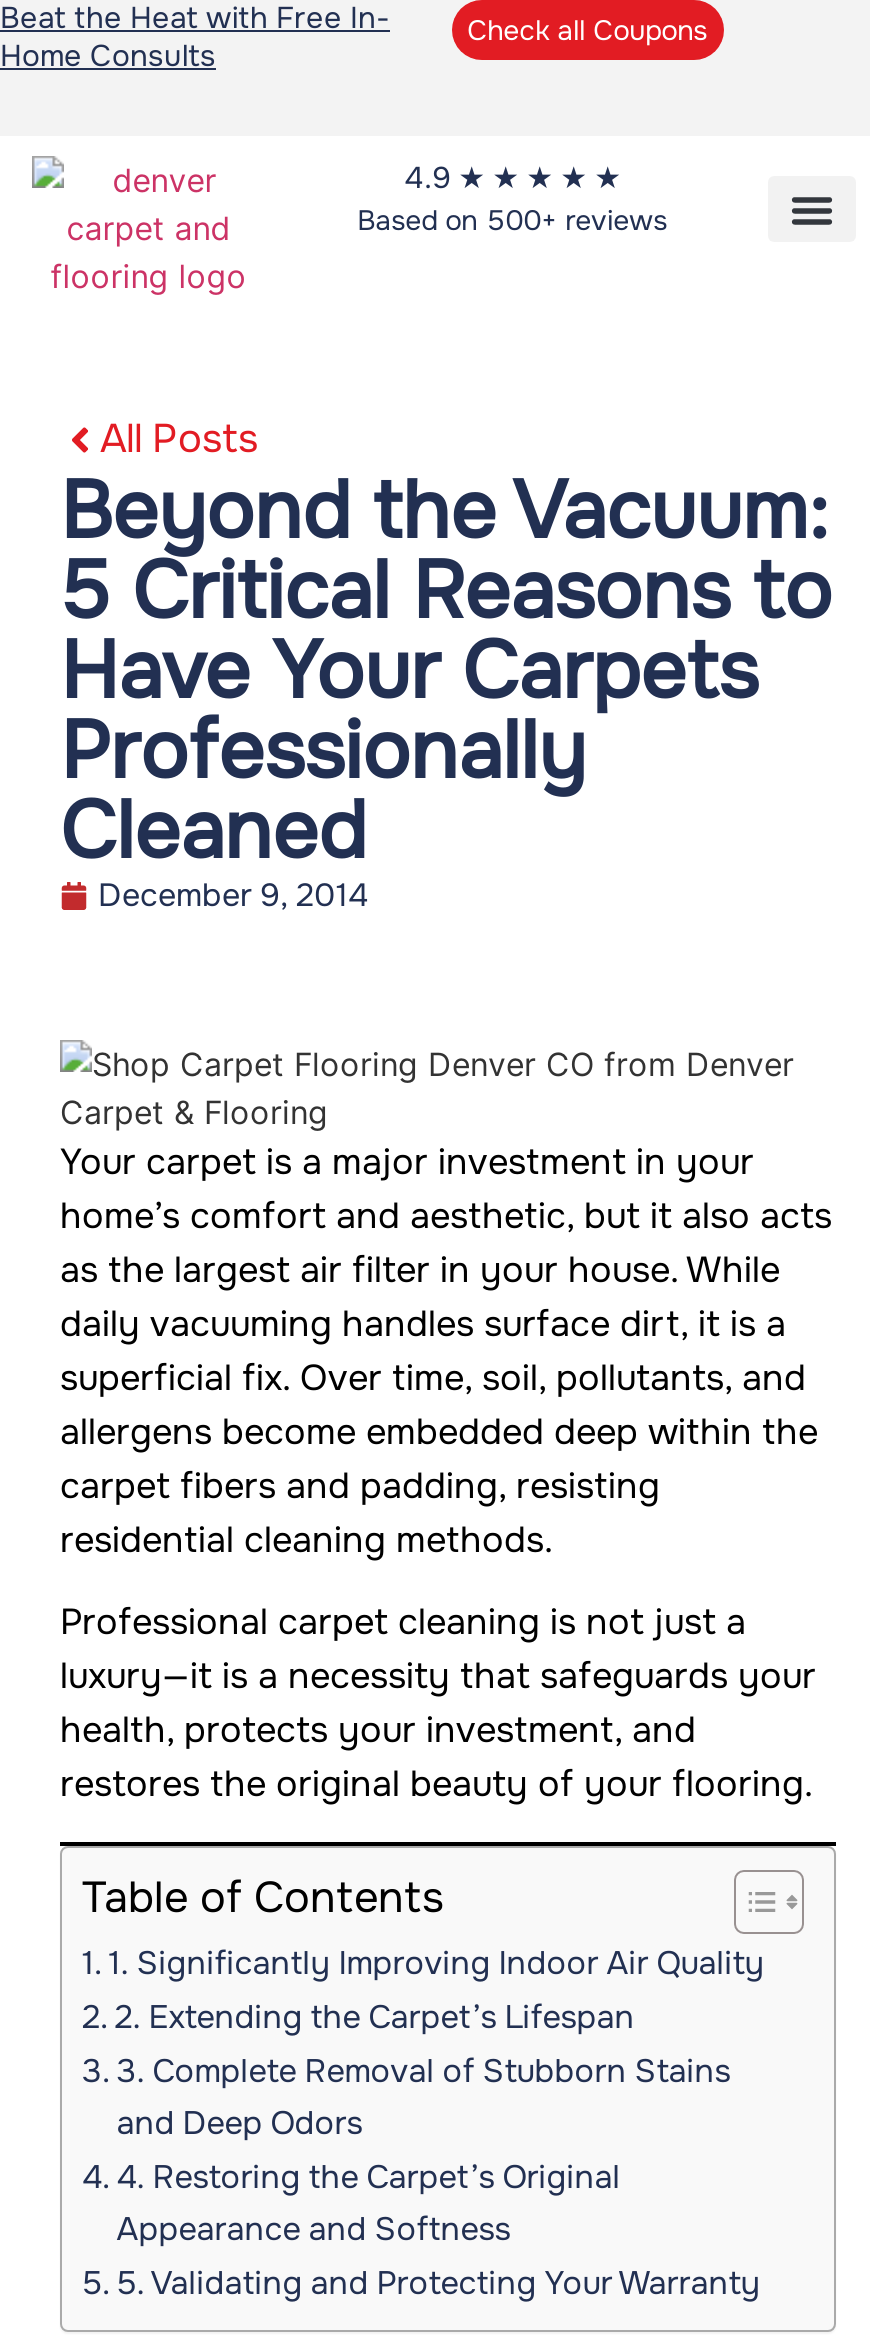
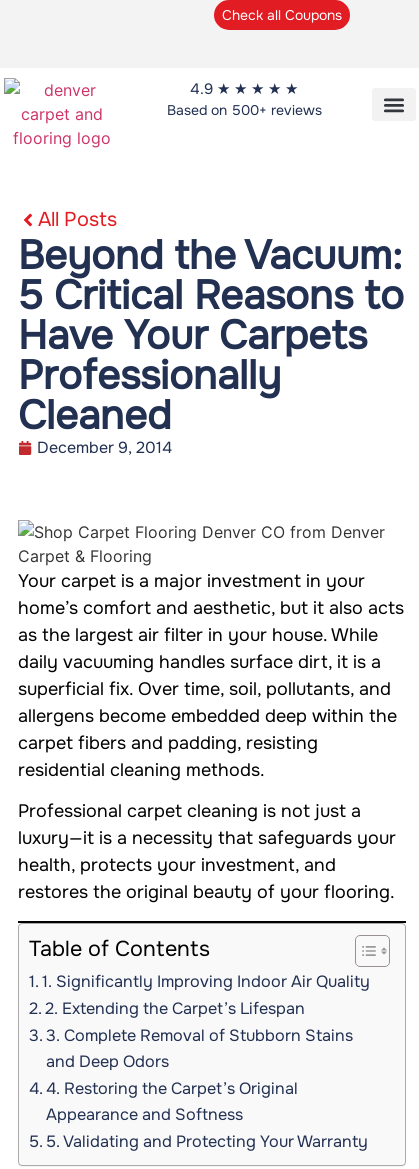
- Beat the Heat with Free In-
- Home Consults
